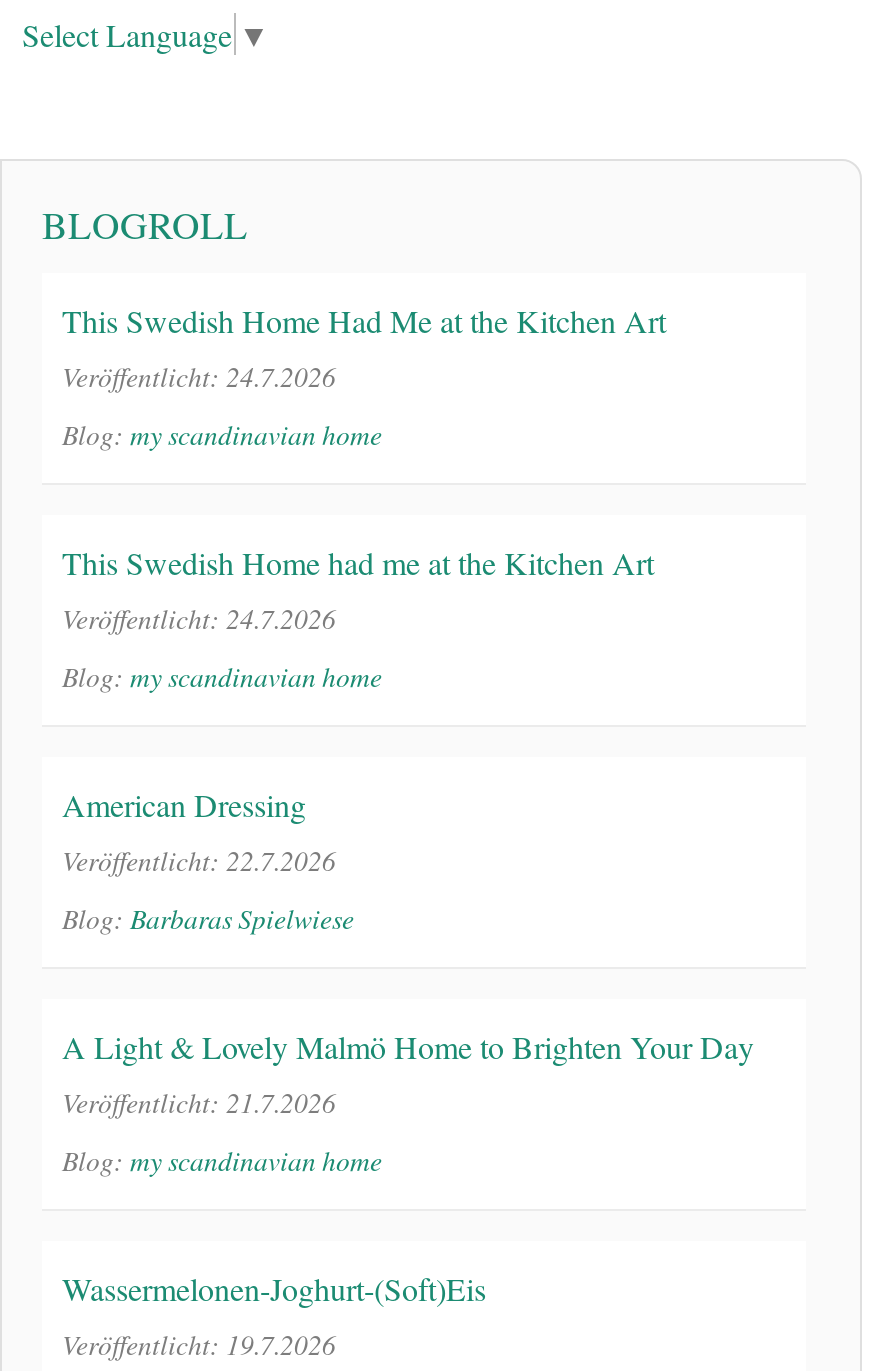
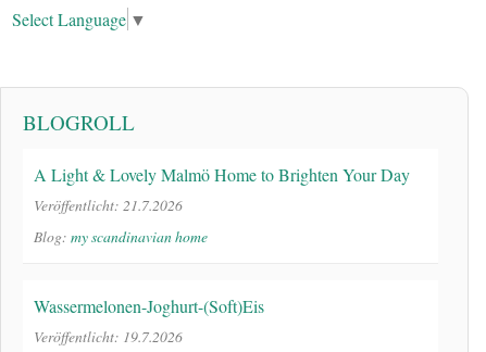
- This Swedish Home Had Me at the Kitchen Art
- Veröffentlicht: 24.7.2026
- Blog: my scandinavian home
- This Swedish Home had me at the Kitchen Art
- Veröffentlicht: 24.7.2026
- Blog: my scandinavian home
- American Dressing
- Veröffentlicht: 22.7.2026
- Blog: Barbaras Spielwiese
